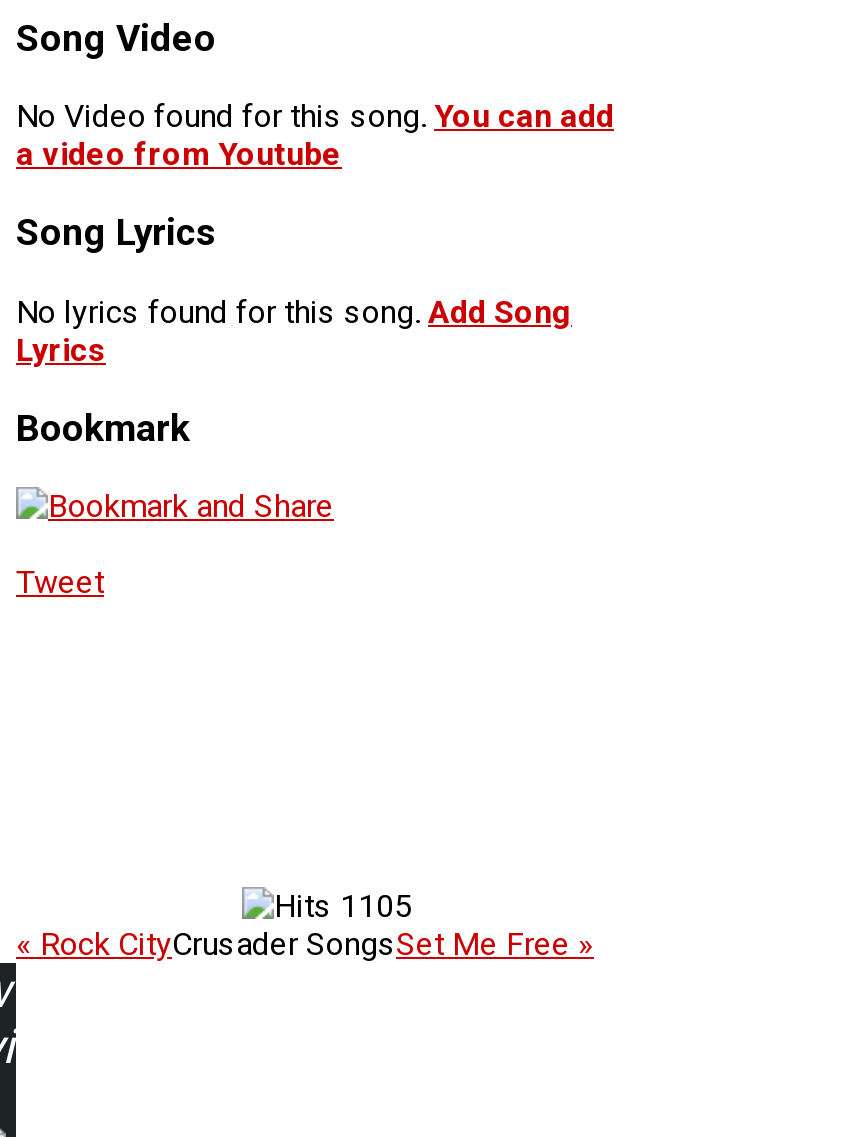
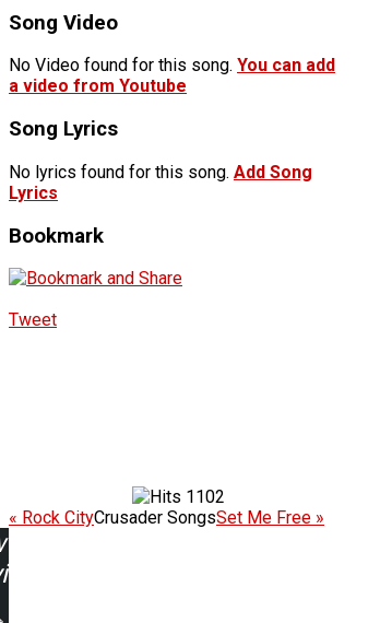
- 1105
+ 1102
